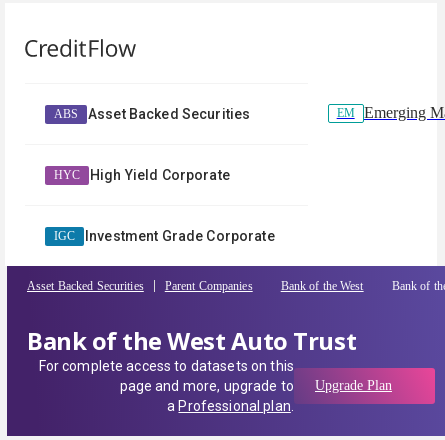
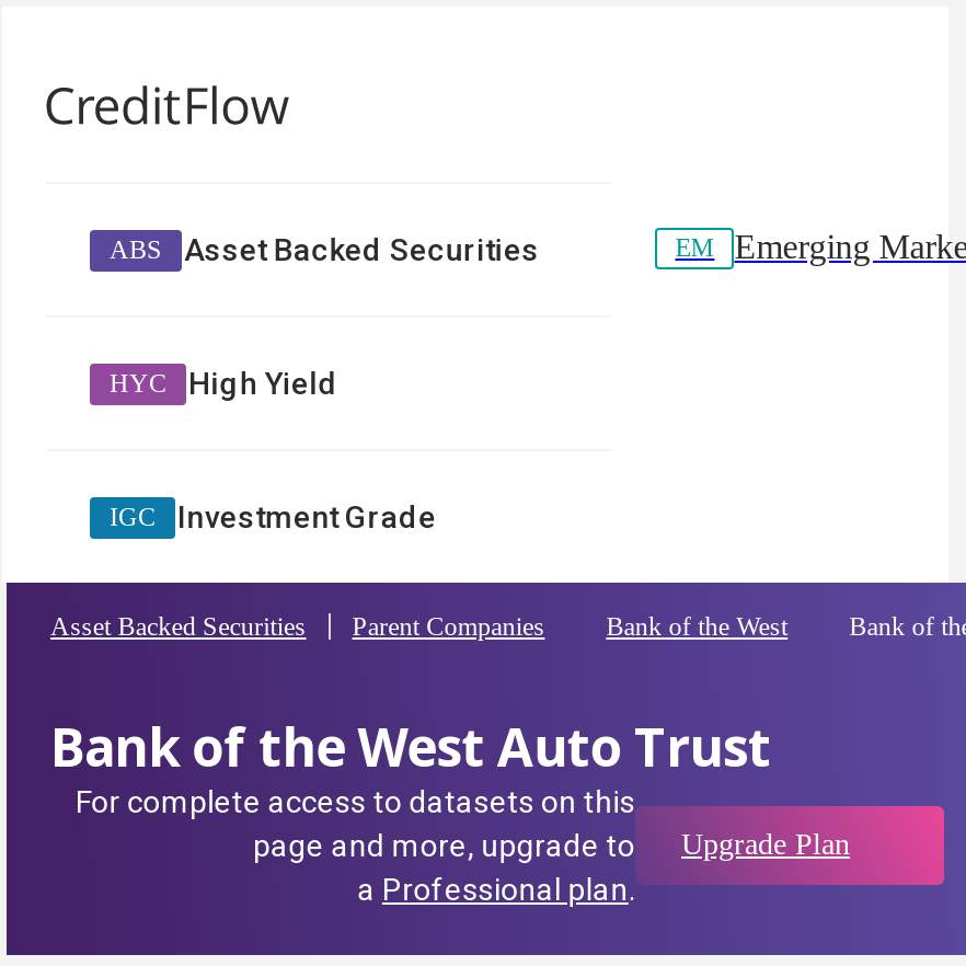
- High Yield Corporate
+ High Yield

- Investment Grade Corporate
+ Investment Grade
